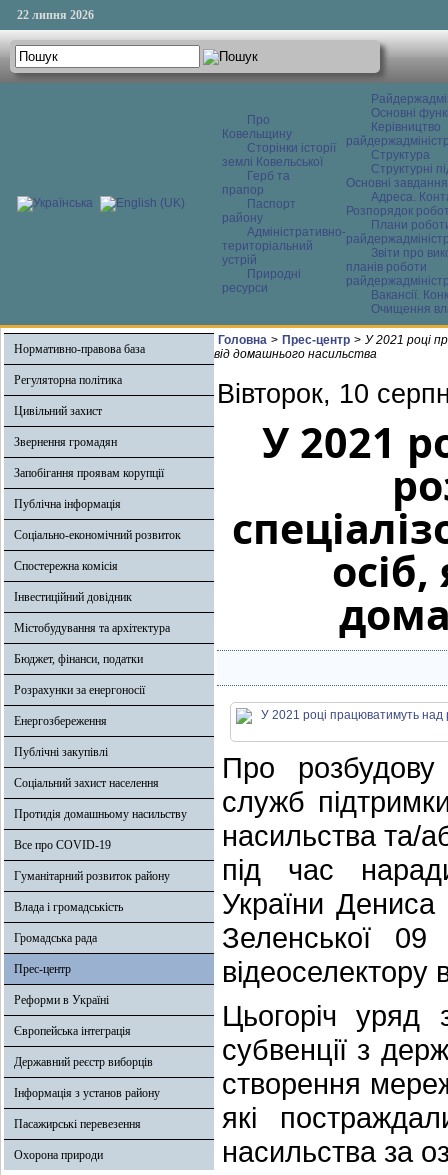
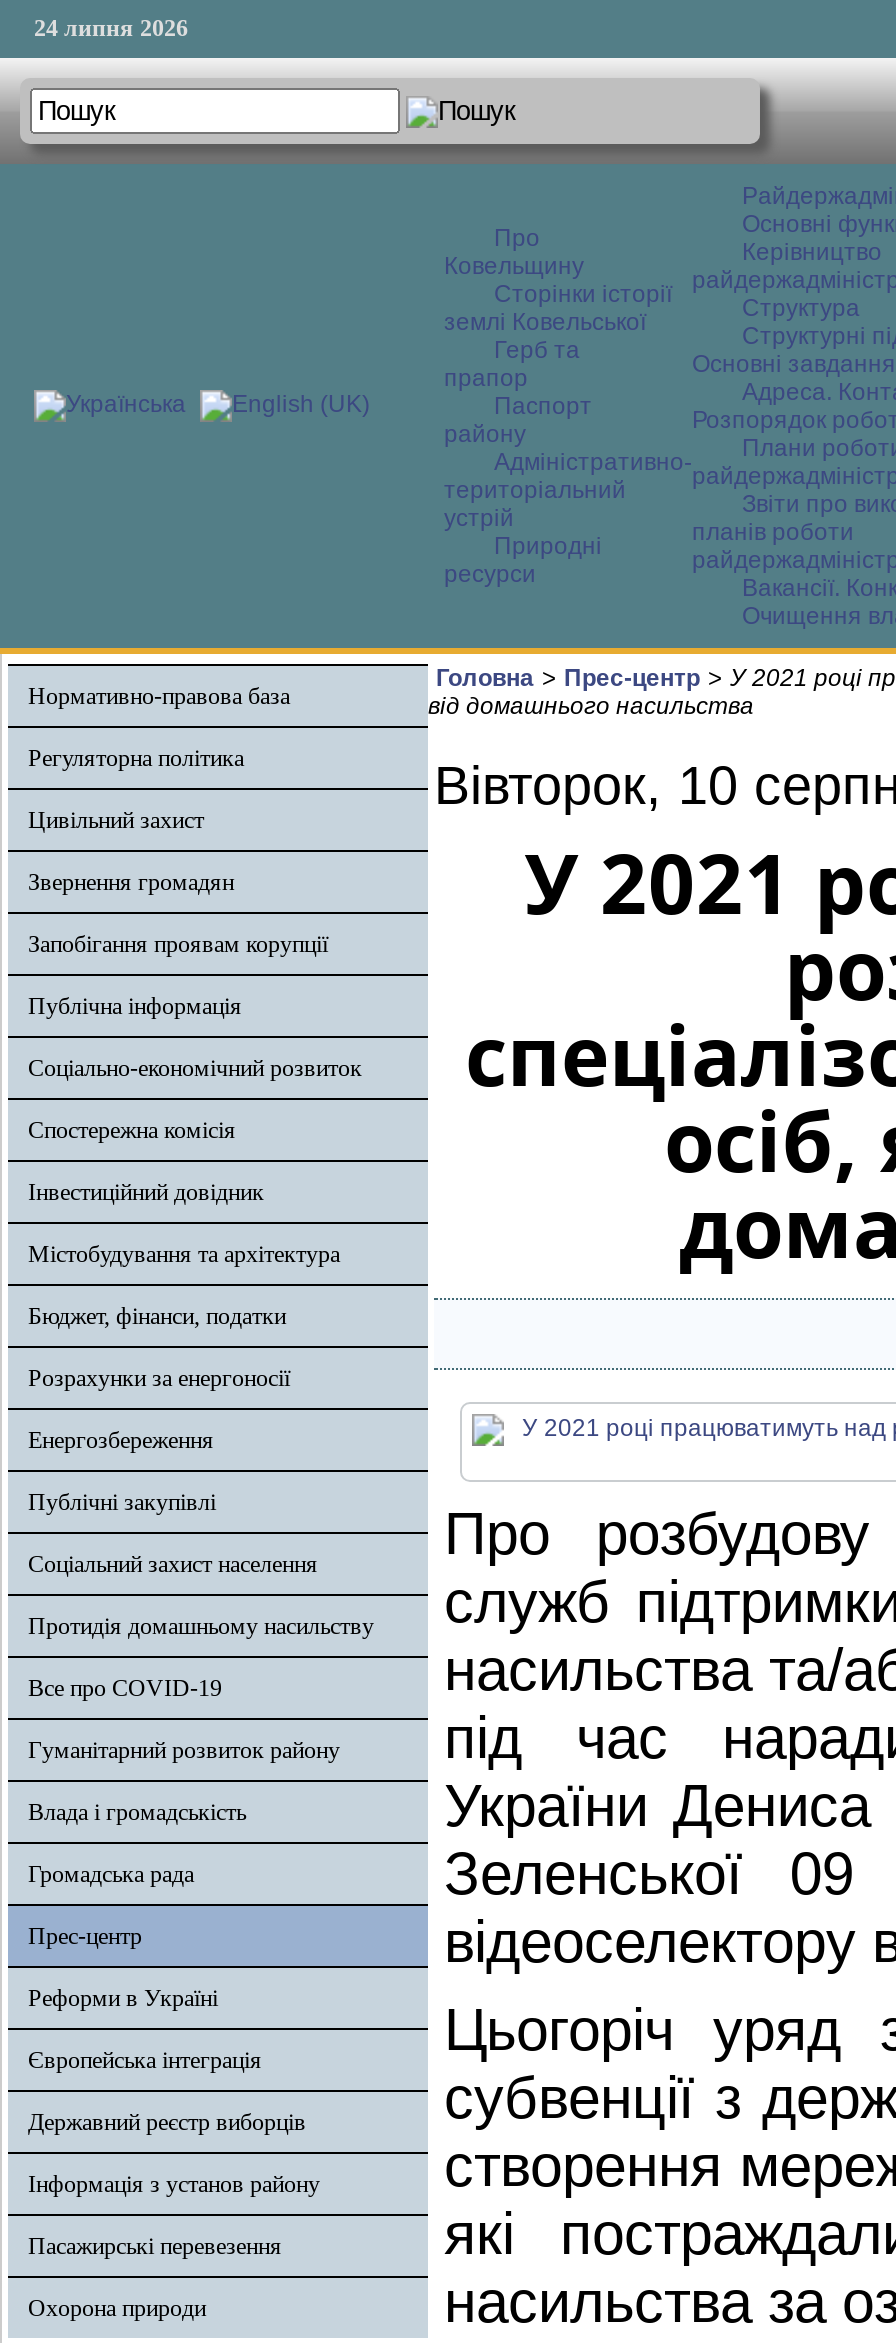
- 22 липня 2026
+ 24 липня 2026
